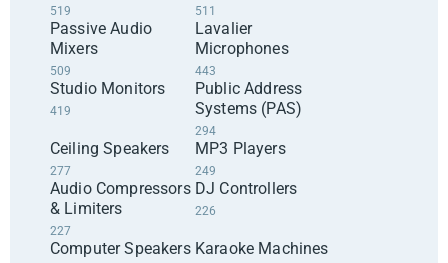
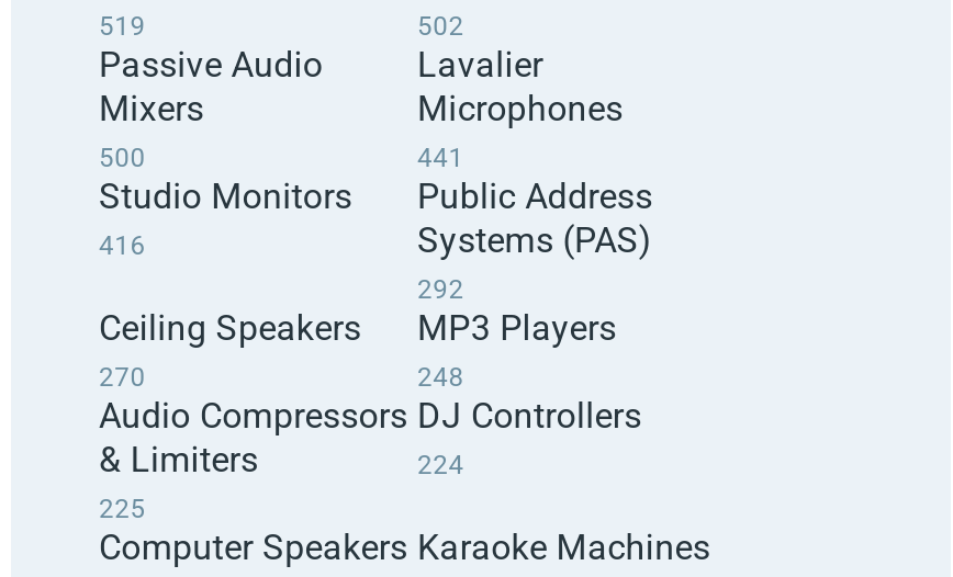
- 511
+ 502

- 509
+ 500

- 443
+ 441

- 419
+ 416

- 294
+ 292

- 277
+ 270

- 249
+ 248

- 226
+ 224

- 227
+ 225
